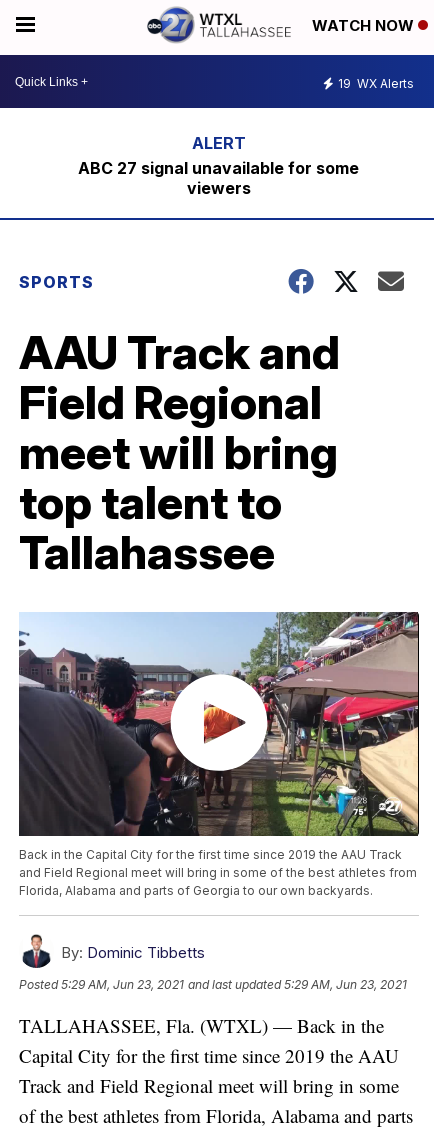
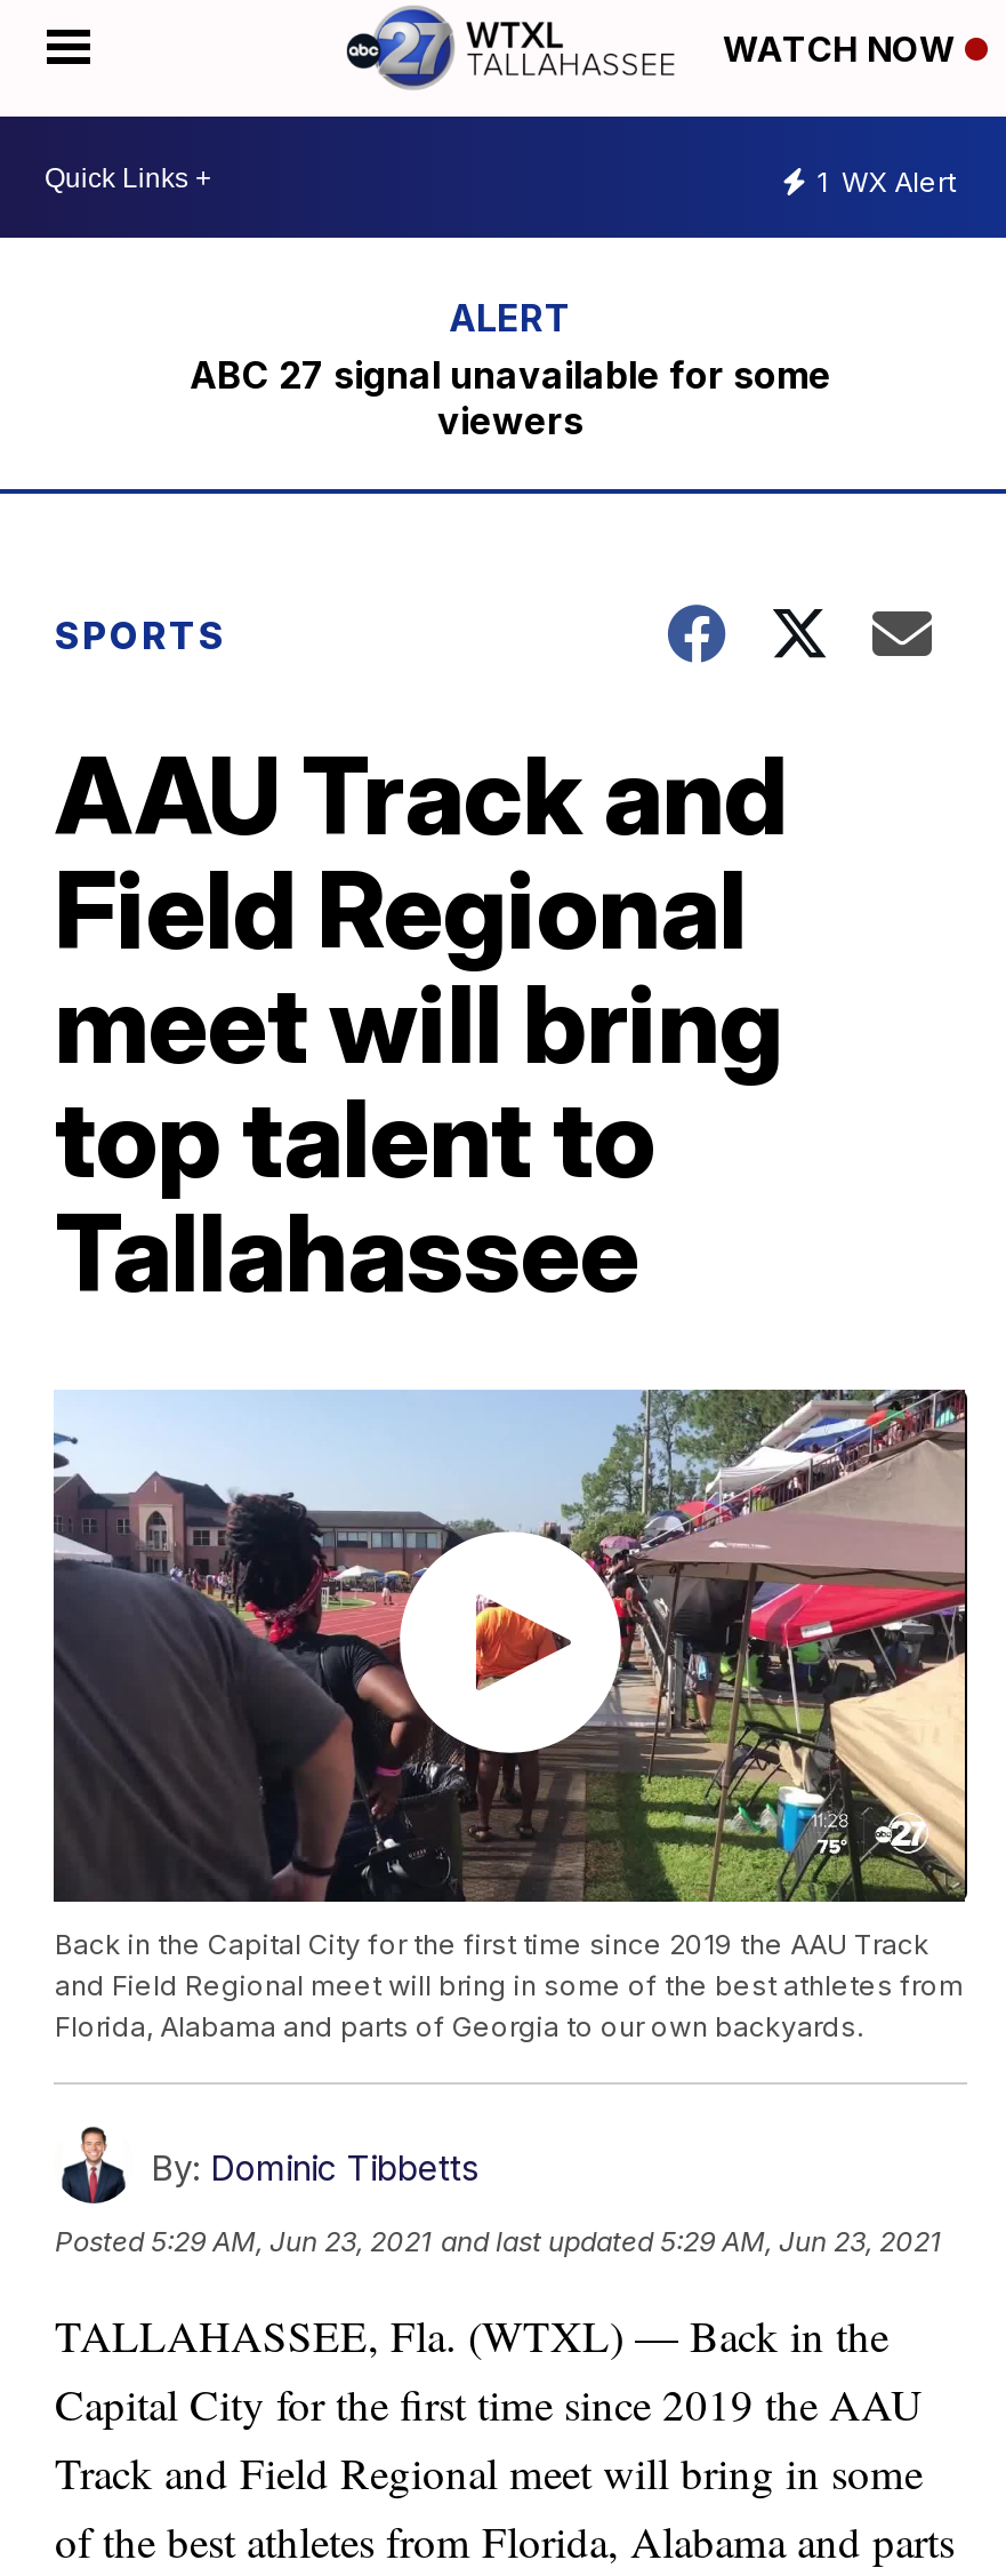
- 19 WX Alerts
+ 1 WX Alert
